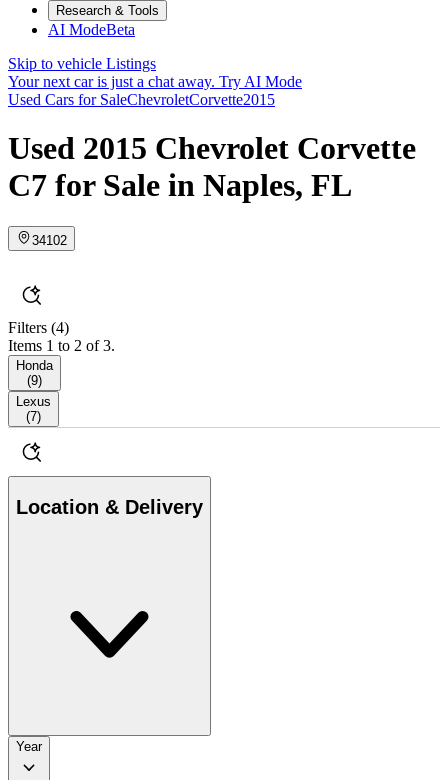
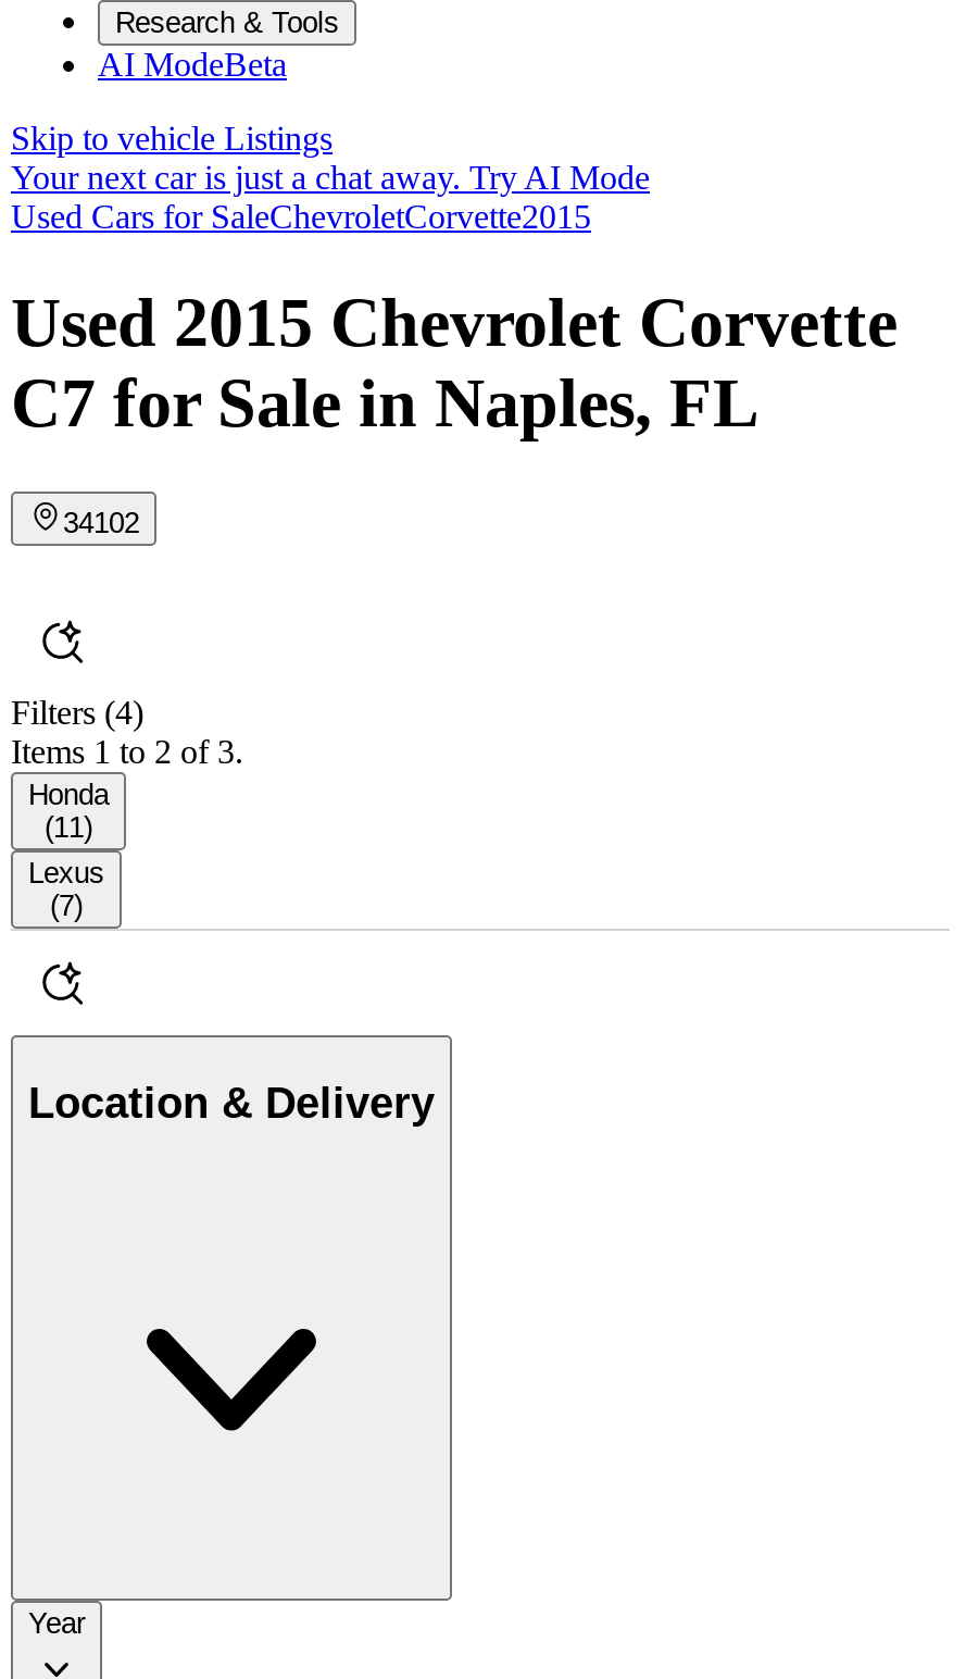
- (9)
+ (11)
